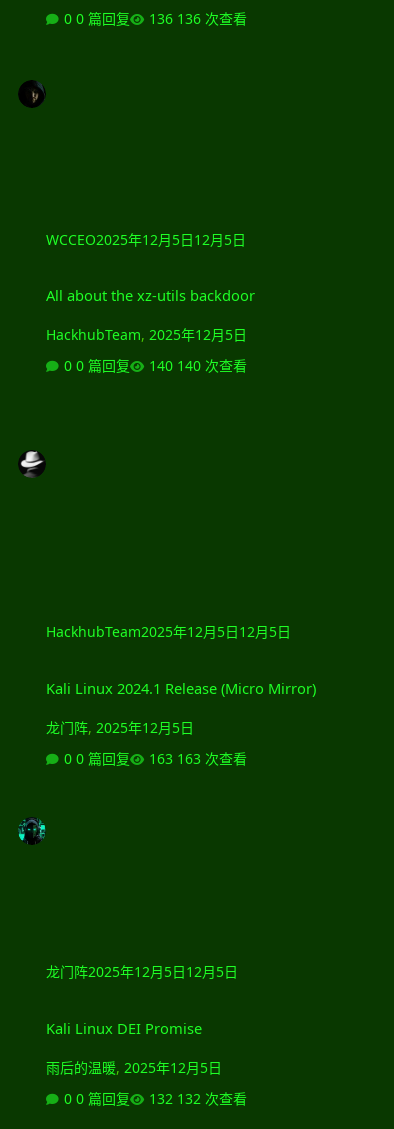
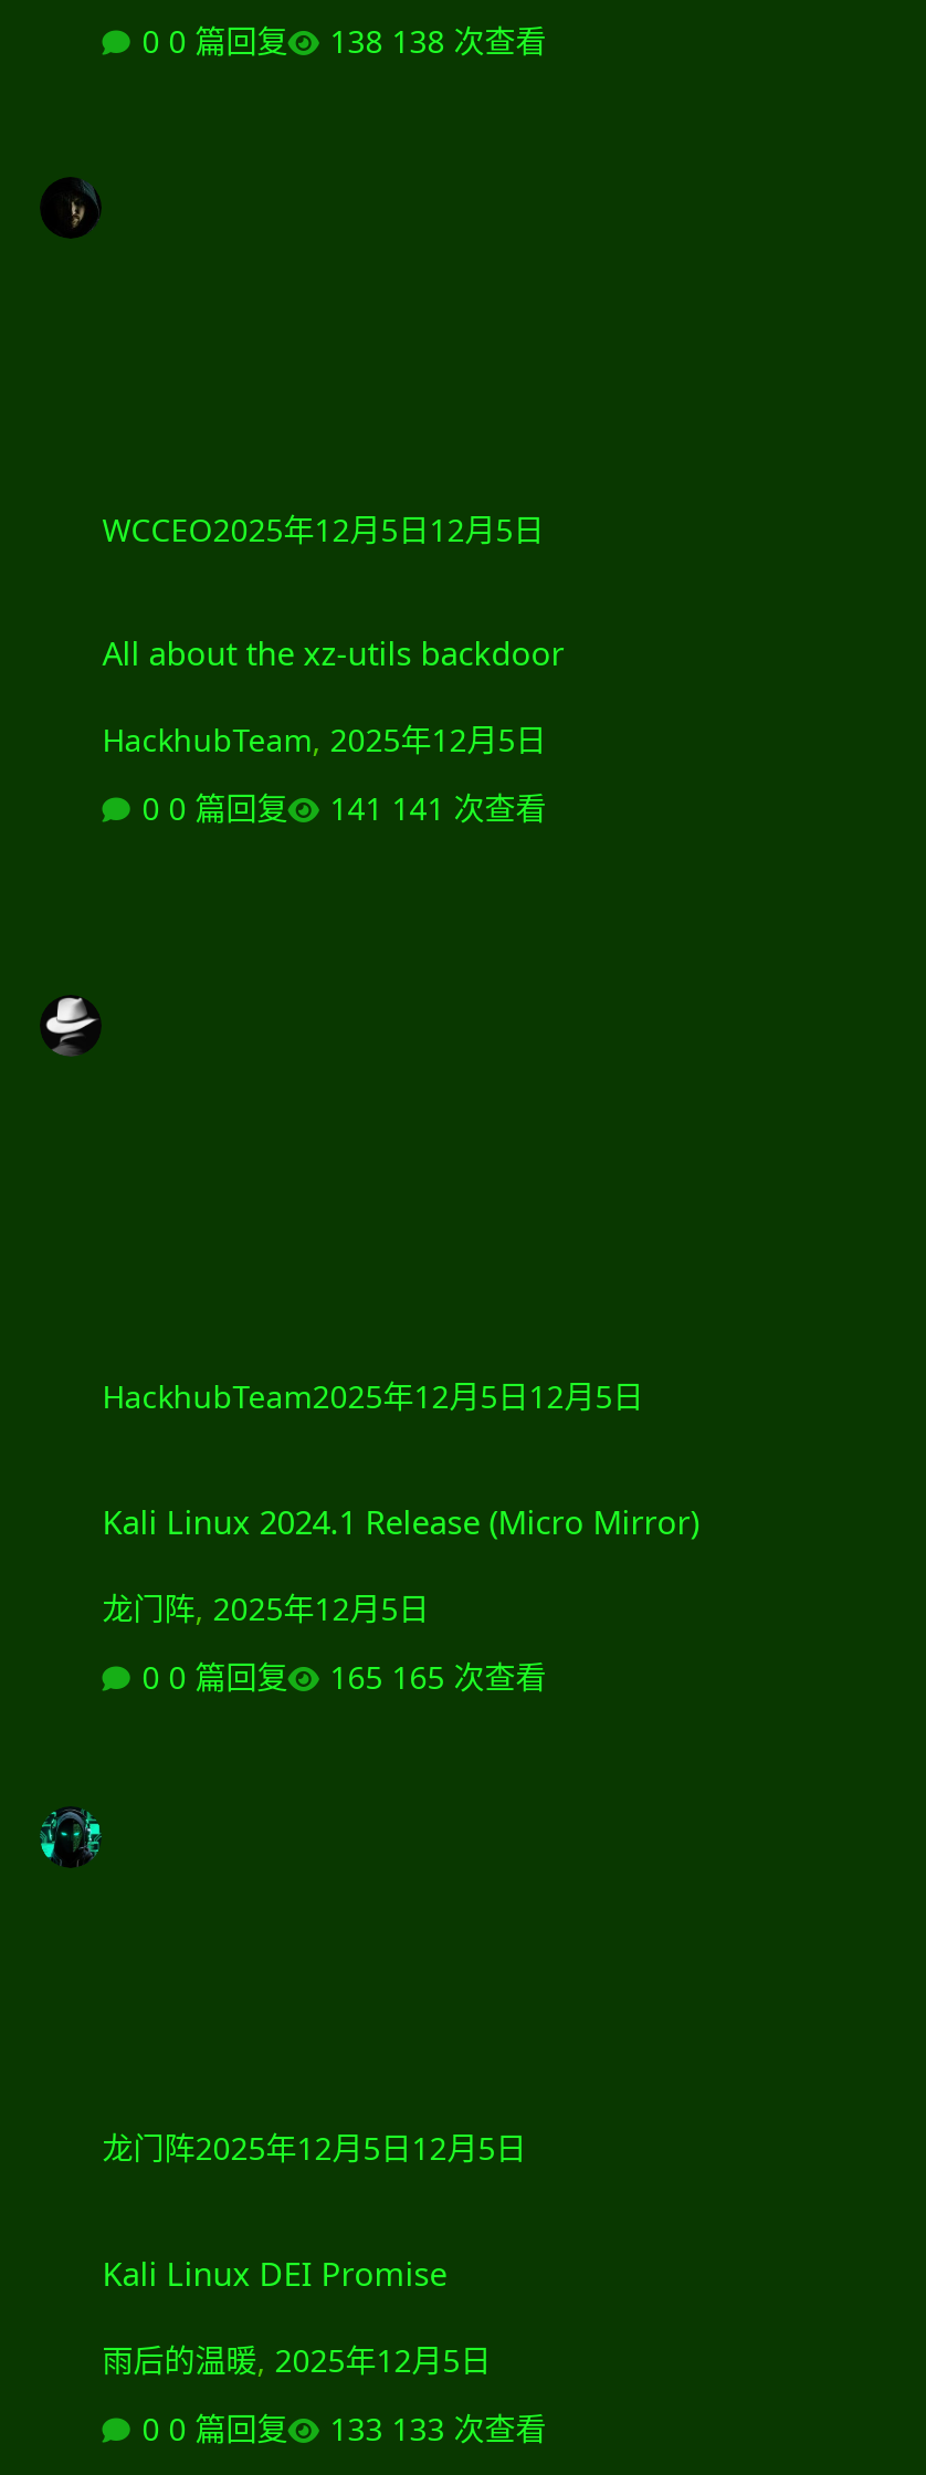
- 136 次查看
+ 138 次查看

- 140 次查看
+ 141 次查看

- 163 次查看
+ 165 次查看

- 132 次查看
+ 133 次查看
